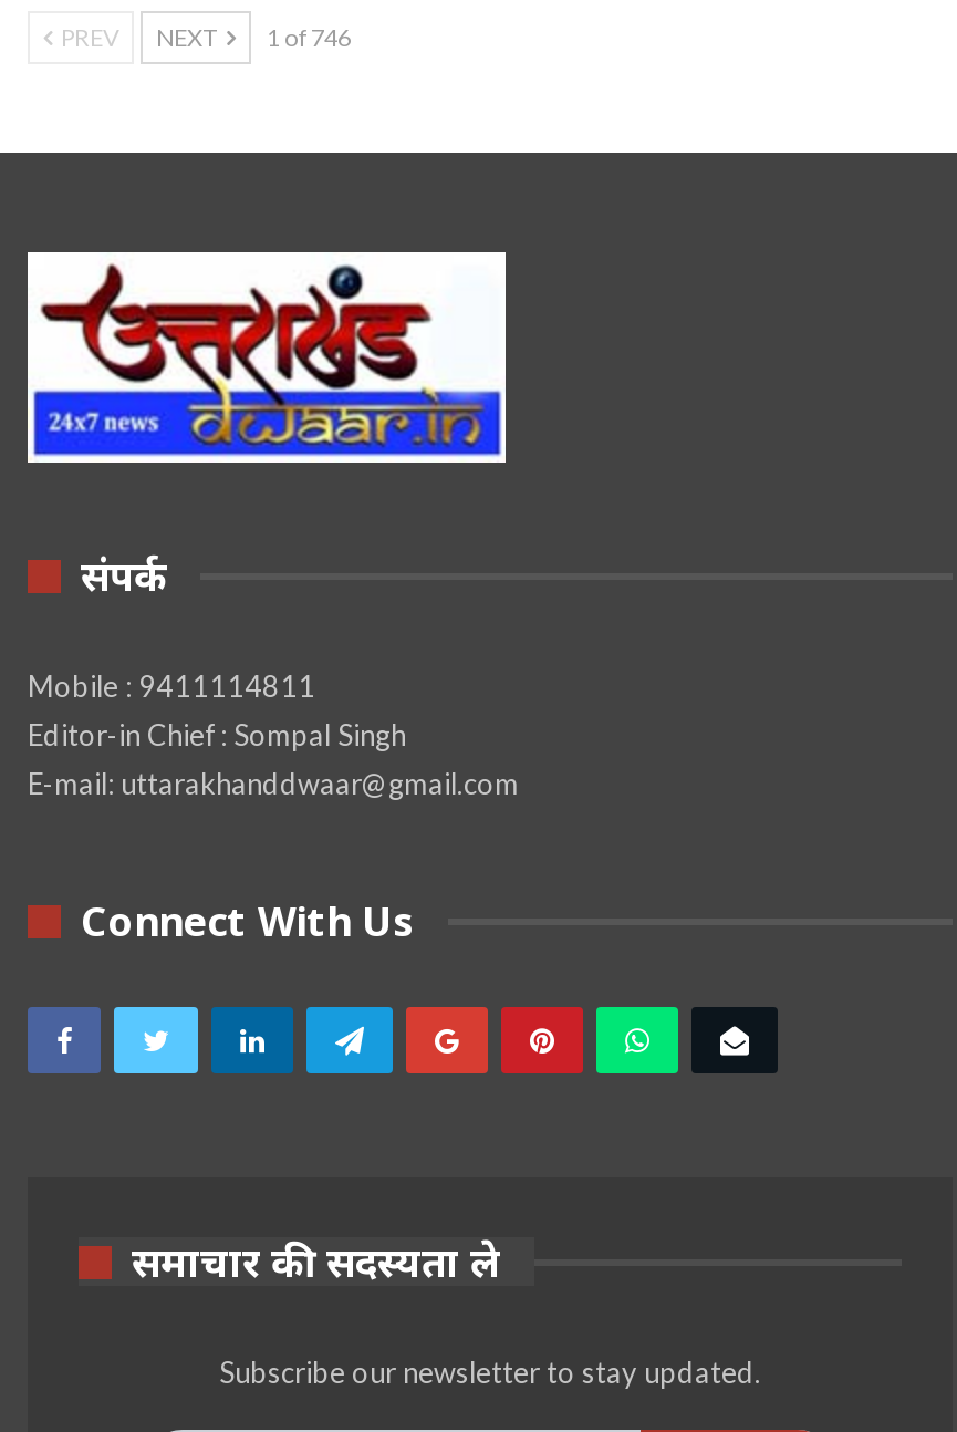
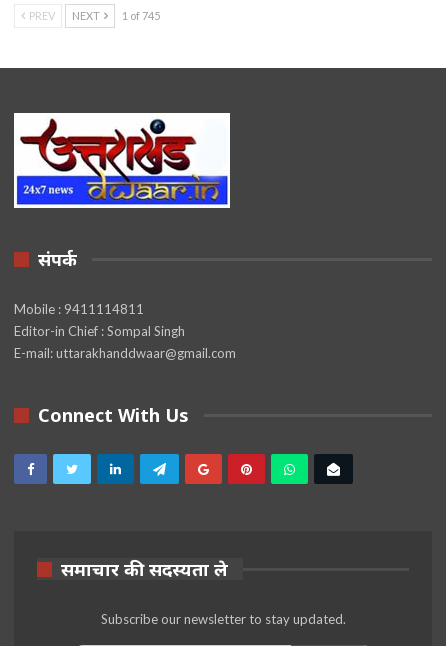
- PREV NEXT 1 of 746
+ PREV NEXT 1 of 745
